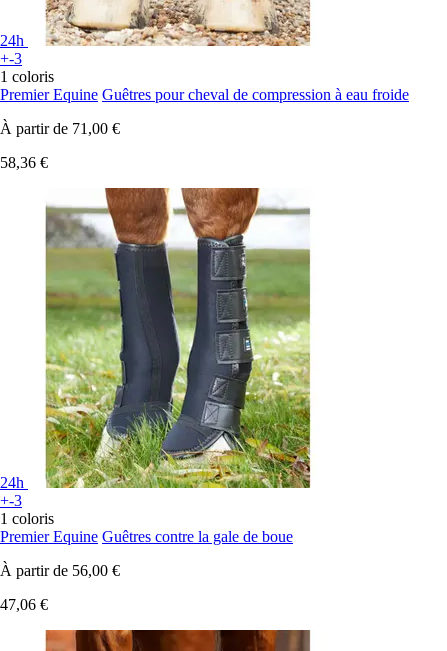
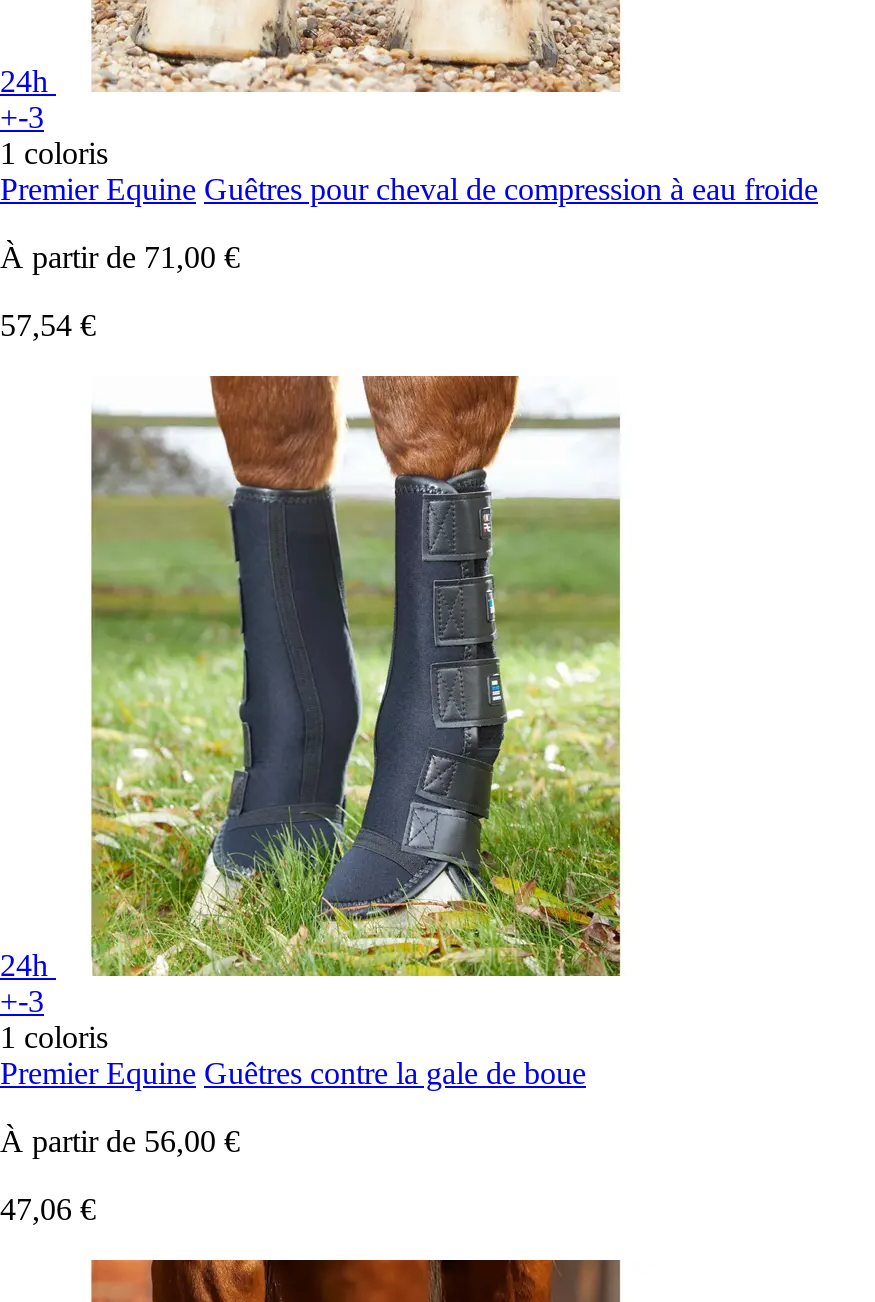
- 58,36 €
+ 57,54 €
